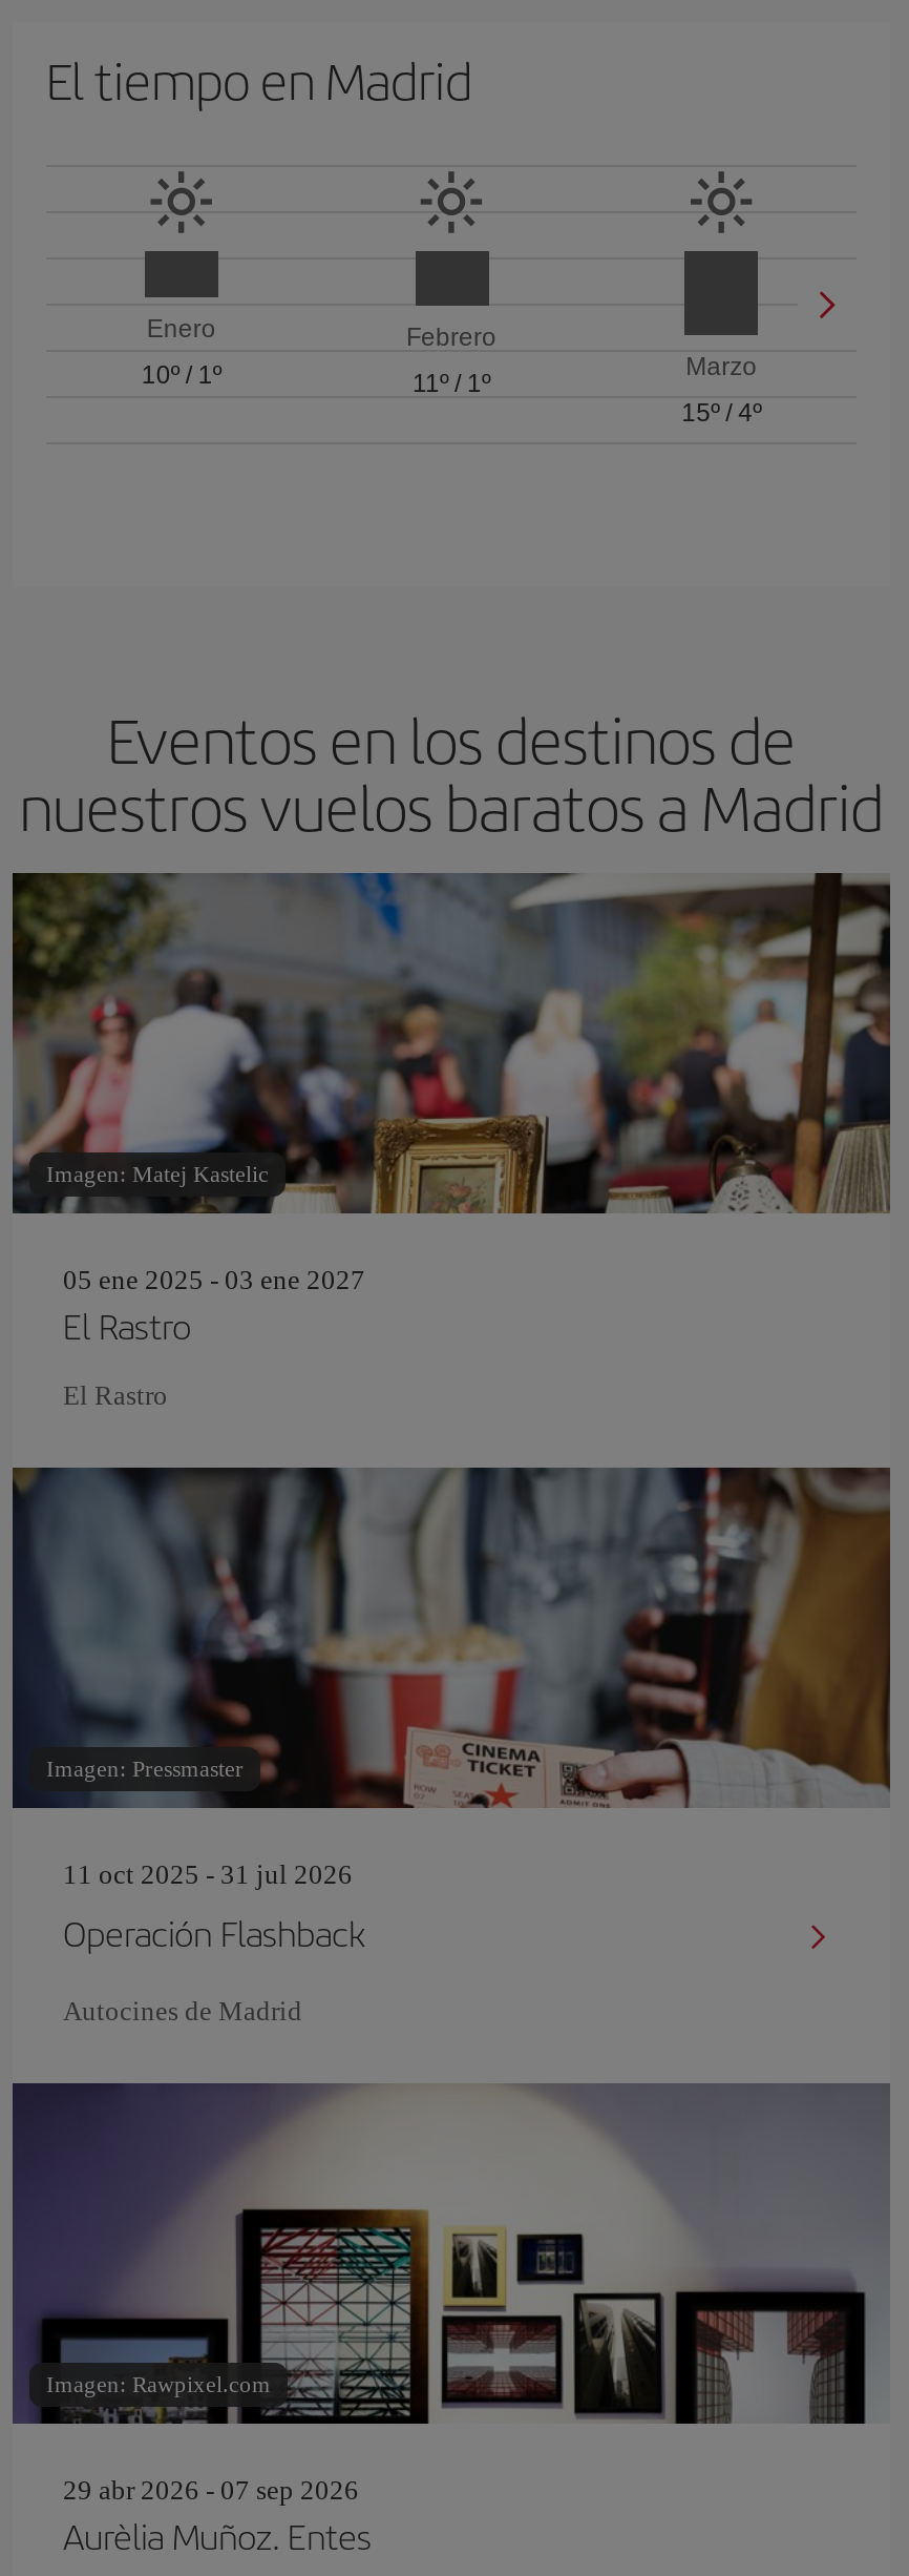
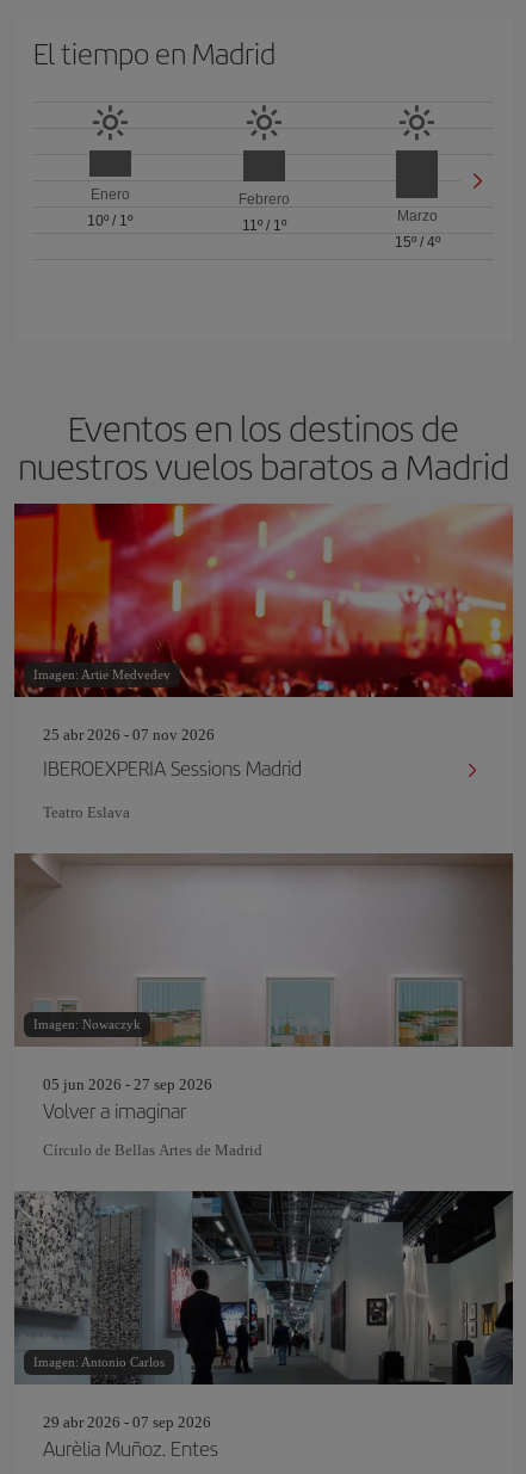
- [image]
- Imagen: Matej Kastelic
+ [image]
+ Imagen: Artie Medvedev

- 05 ene 2025 - 03 ene 2027
- El Rastro
+ 25 abr 2026 - 07 nov 2026
+ IBEROEXPERIA Sessions Madrid

- El Rastro
+ Teatro Eslava

- [image]
- Imagen: Pressmaster
+ [image]
+ Imagen: Nowaczyk

- 11 oct 2025 - 31 jul 2026
- Operación Flashback
+ 05 jun 2026 - 27 sep 2026
+ Volver a imaginar

- Autocines de Madrid
+ Círculo de Bellas Artes de Madrid

- [image]
- Imagen: Rawpixel.com
+ [image]
+ Imagen: Antonio Carlos
